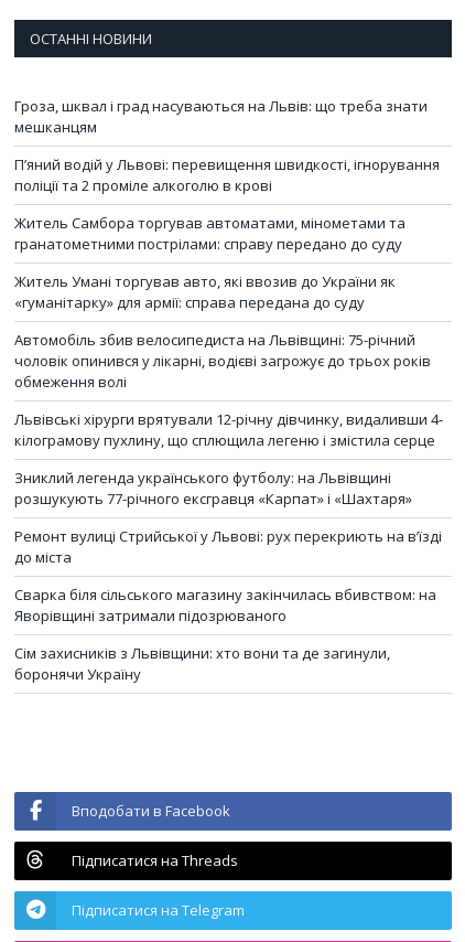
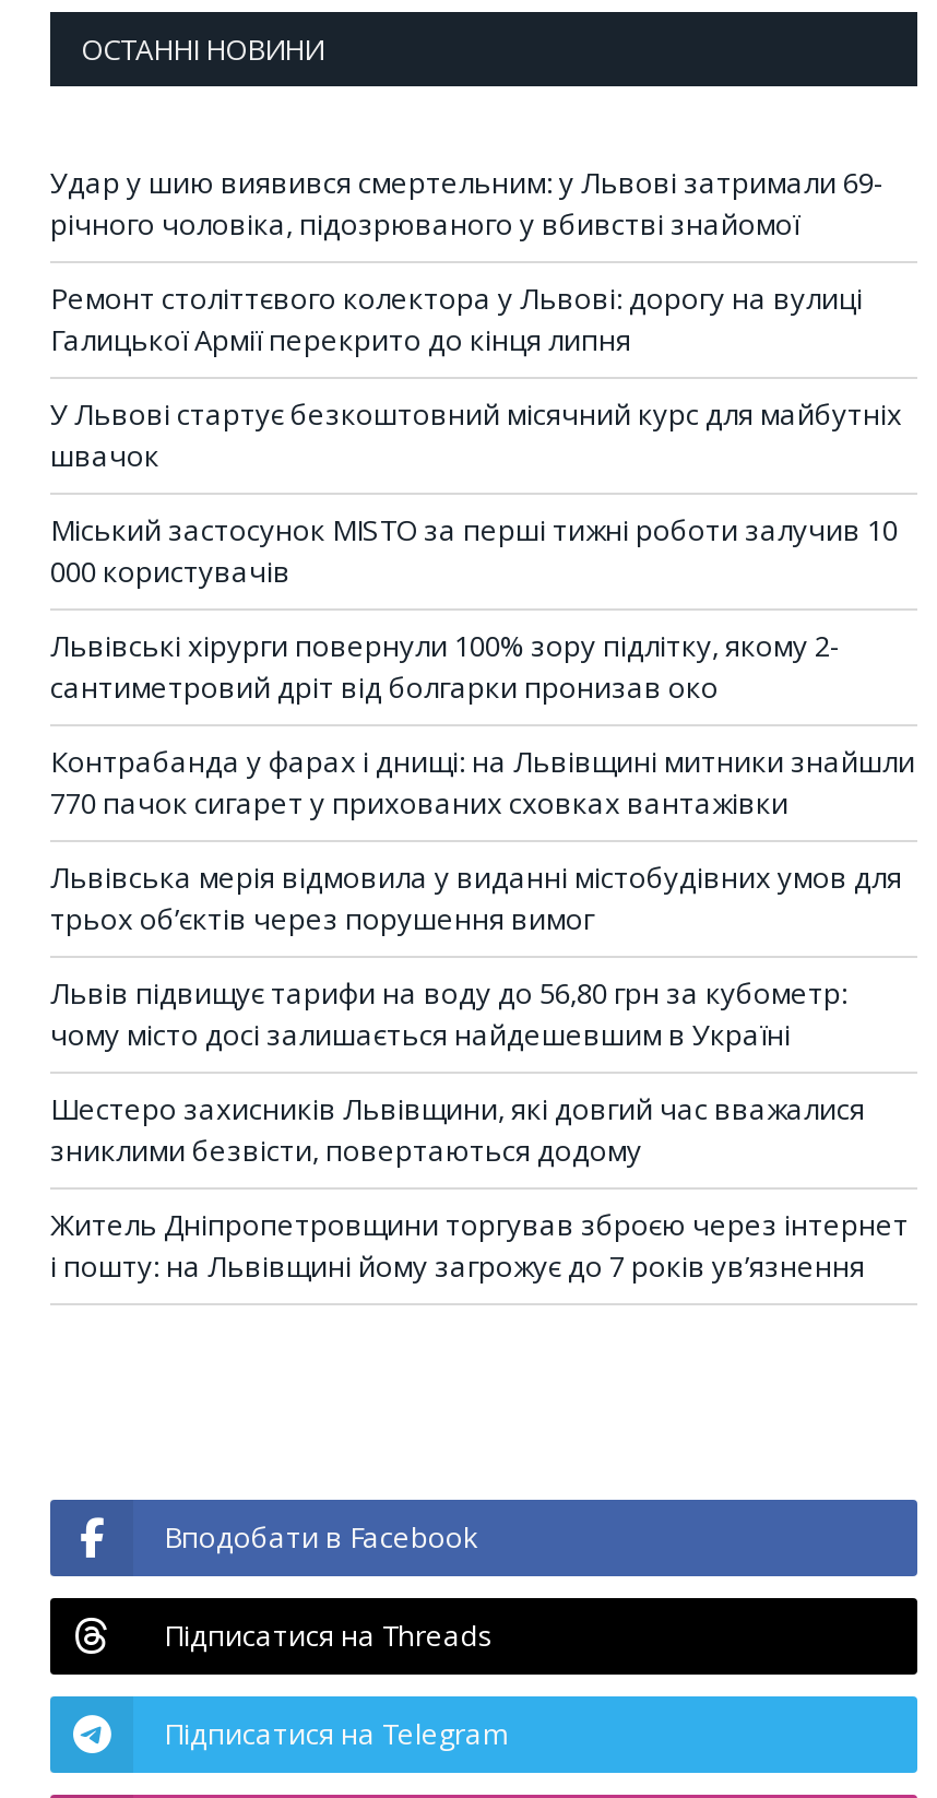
- Гроза, шквал і град насуваються на Львів: що треба знати
- мешканцям
+ Удар у шию виявився смертельним: у Львові затримали 69-
+ річного чоловіка, підозрюваного у вбивстві знайомої

- П’яний водій у Львові: перевищення швидкості, ігнорування
- поліції та 2 проміле алкоголю в крові
+ Ремонт століттєвого колектора у Львові: дорогу на вулиці
+ Галицької Армії перекрито до кінця липня

- Житель Самбора торгував автоматами, мінометами та
- гранатометними пострілами: справу передано до суду
+ У Львові стартує безкоштовний місячний курс для майбутніх
+ швачок

- Житель Умані торгував авто, які ввозив до України як
- «гуманітарку» для армії: справа передана до суду
+ Міський застосунок MISTO за перші тижні роботи залучив 10
+ 000 користувачів

- Автомобіль збив велосипедиста на Львівщині: 75-річний
- чоловік опинився у лікарні, водієві загрожує до трьох років
- обмеження волі
+ Львівські хірурги повернули 100% зору підлітку, якому 2-
+ сантиметровий дріт від болгарки пронизав око

- Львівські хірурги врятували 12-річну дівчинку, видаливши 4-
- кілограмову пухлину, що сплющила легеню і змістила серце
+ Контрабанда у фарах і днищі: на Львівщині митники знайшли
+ 770 пачок сигарет у прихованих сховках вантажівки

- Зниклий легенда українського футболу: на Львівщині
- розшукують 77-річного ексгравця «Карпат» і «Шахтаря»
+ Львівська мерія відмовила у виданні містобудівних умов для
+ трьох об’єктів через порушення вимог

- Ремонт вулиці Стрийської у Львові: рух перекриють на в’їзді
- до міста
+ Львів підвищує тарифи на воду до 56,80 грн за кубометр:
+ чому місто досі залишається найдешевшим в Україні

- Сварка біля сільського магазину закінчилась вбивством: на
- Яворівщині затримали підозрюваного
+ Шестеро захисників Львівщини, які довгий час вважалися
+ зниклими безвісти, повертаються додому

- Сім захисників з Львівщини: хто вони та де загинули,
- боронячи Україну
+ Житель Дніпропетровщини торгував зброєю через інтернет
+ і пошту: на Львівщині йому загрожує до 7 років ув’язнення
